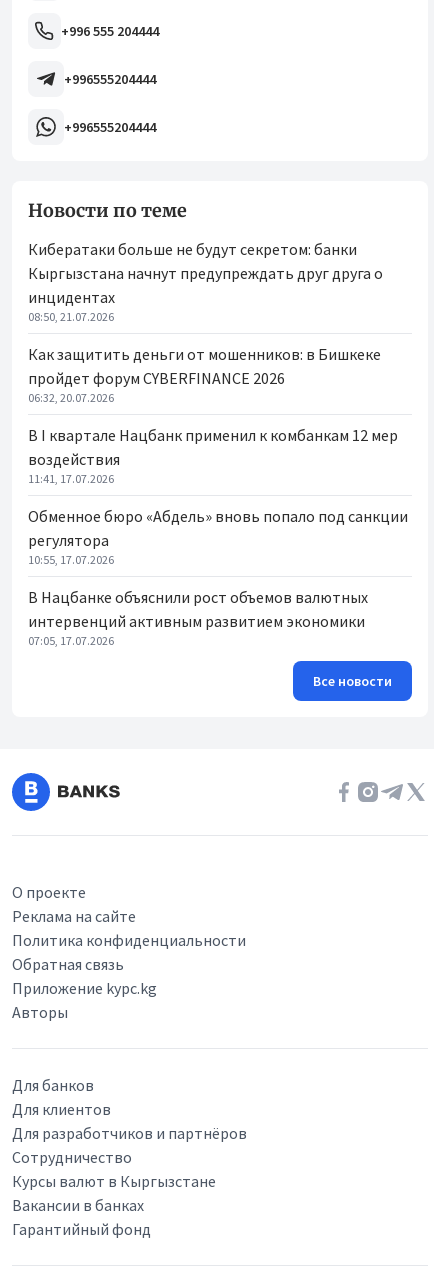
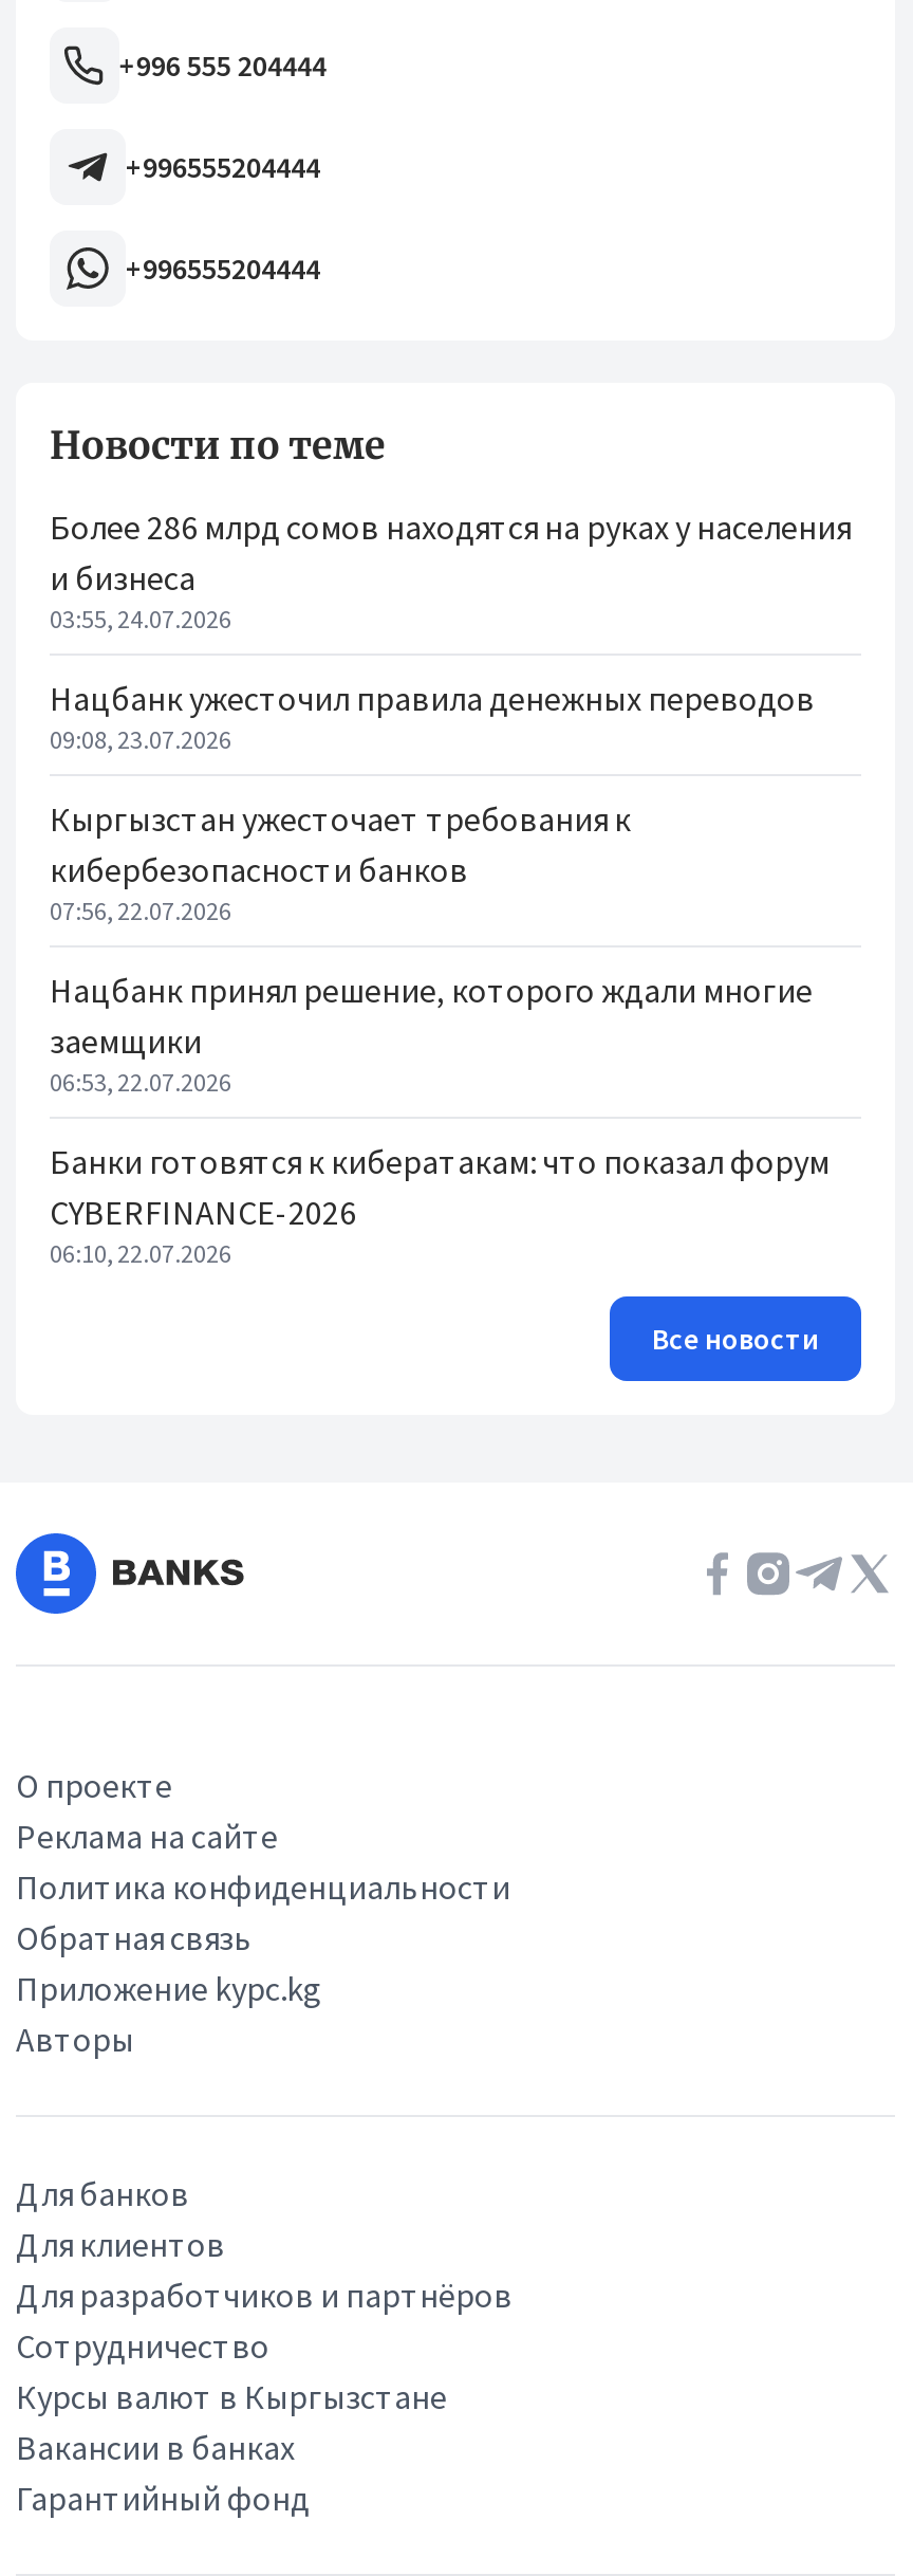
- Кибератаки больше не будут секретом: банки
- Кыргызстана начнут предупреждать друг друга о
- инцидентах
- 08:50, 21.07.2026
+ Более 286 млрд сомов находятся на руках у населения
+ и бизнеса
+ 03:55, 24.07.2026

- Как защитить деньги от мошенников: в Бишкеке
- пройдет форум CYBERFINANCE 2026
- 06:32, 20.07.2026
+ Нацбанк ужесточил правила денежных переводов
+ 09:08, 23.07.2026

- В I квартале Нацбанк применил к комбанкам 12 мер
- воздействия
- 11:41, 17.07.2026
+ Кыргызстан ужесточает требования к
+ кибербезопасности банков
+ 07:56, 22.07.2026

- Обменное бюро «Абдель» вновь попало под санкции
- регулятора
- 10:55, 17.07.2026
+ Нацбанк принял решение, которого ждали многие
+ заемщики
+ 06:53, 22.07.2026

- В Нацбанке объяснили рост объемов валютных
- интервенций активным развитием экономики
- 07:05, 17.07.2026
+ Банки готовятся к кибератакам: что показал форум
+ CYBERFINANCE-2026
+ 06:10, 22.07.2026
